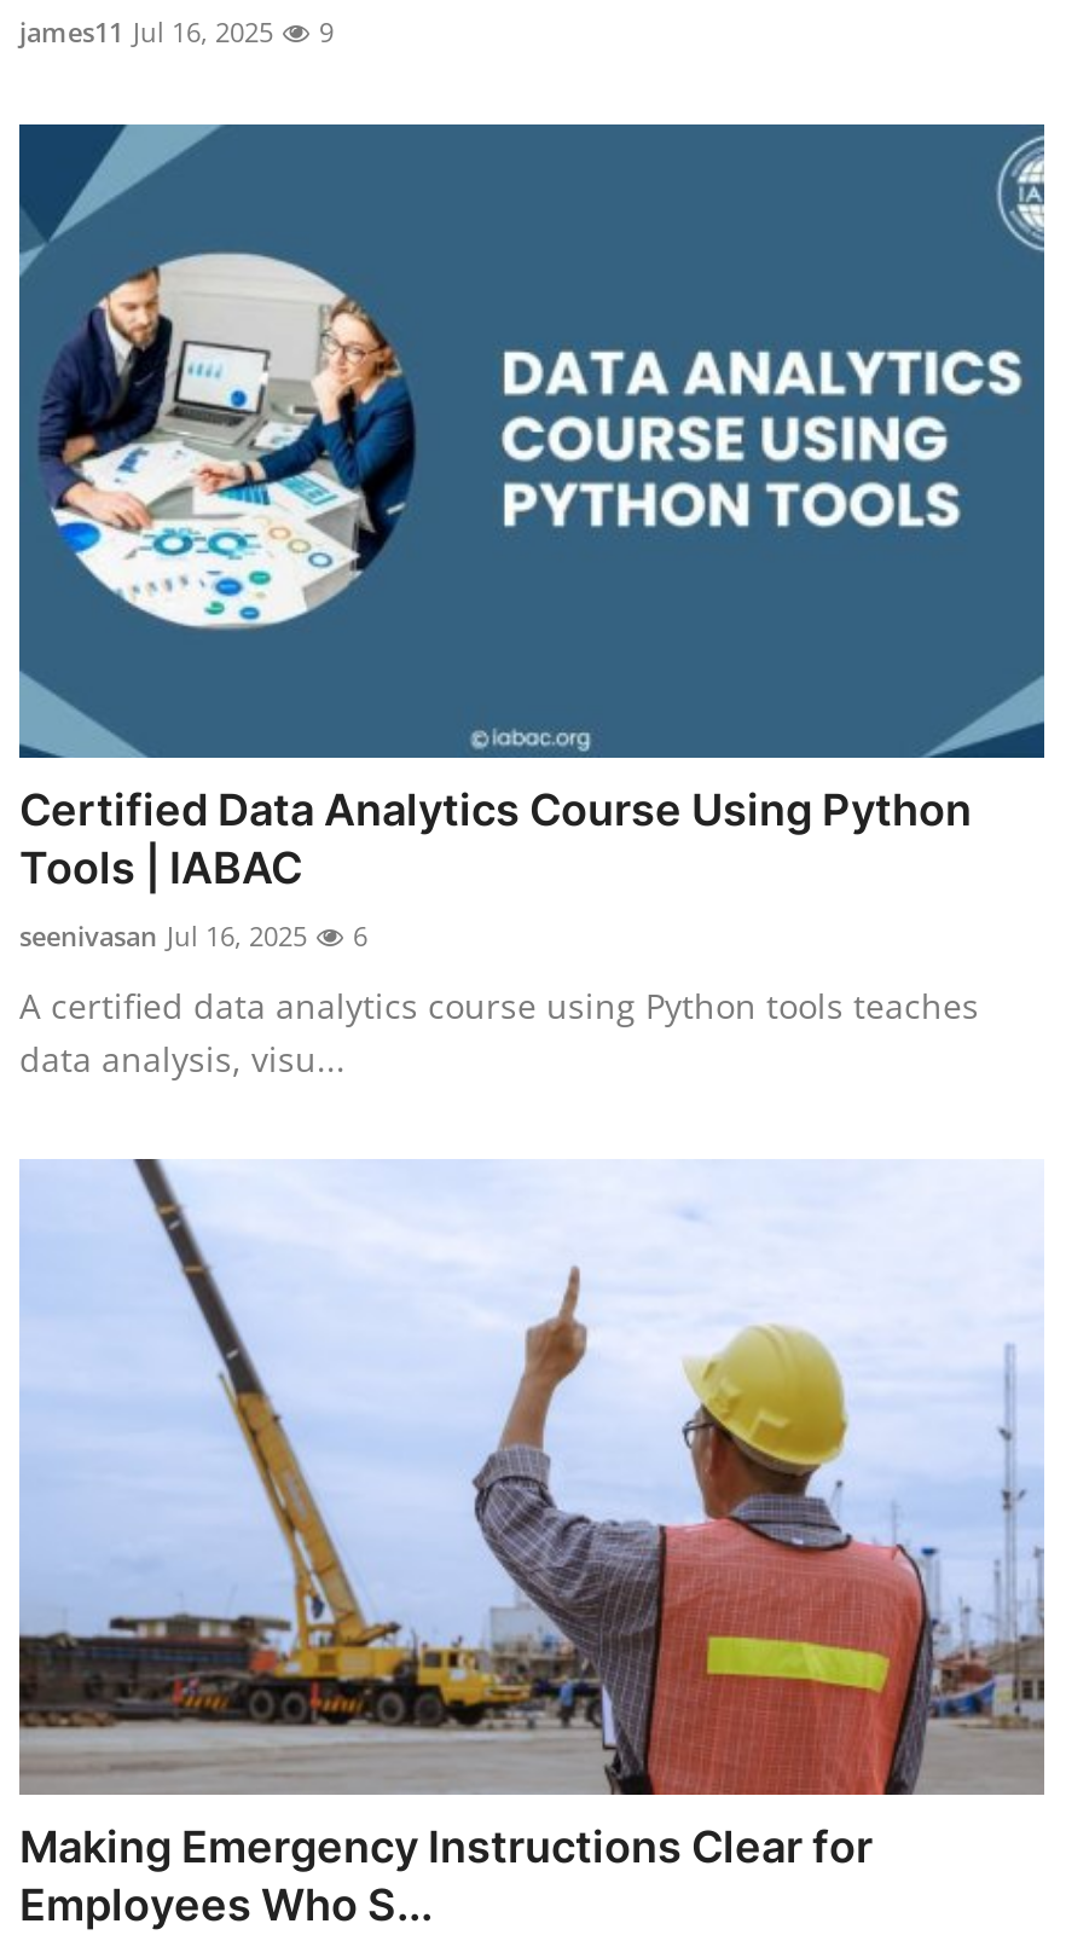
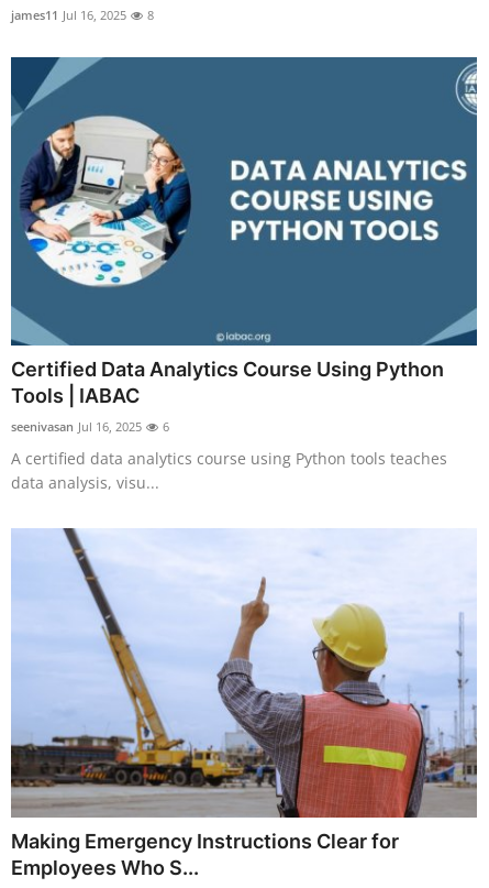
- james11 Jul 16, 2025 9
+ james11 Jul 16, 2025 8
